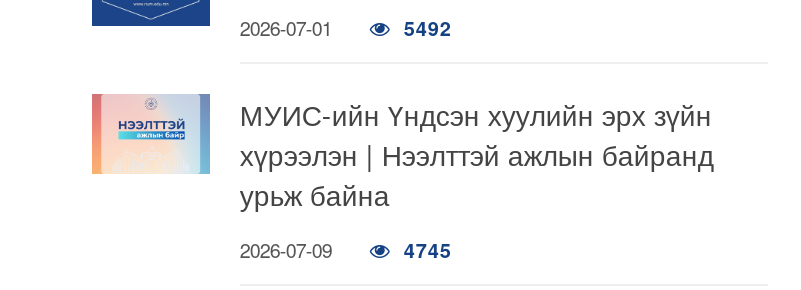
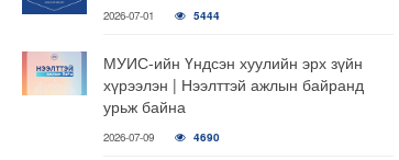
- 5492
+ 5444

- 4745
+ 4690
